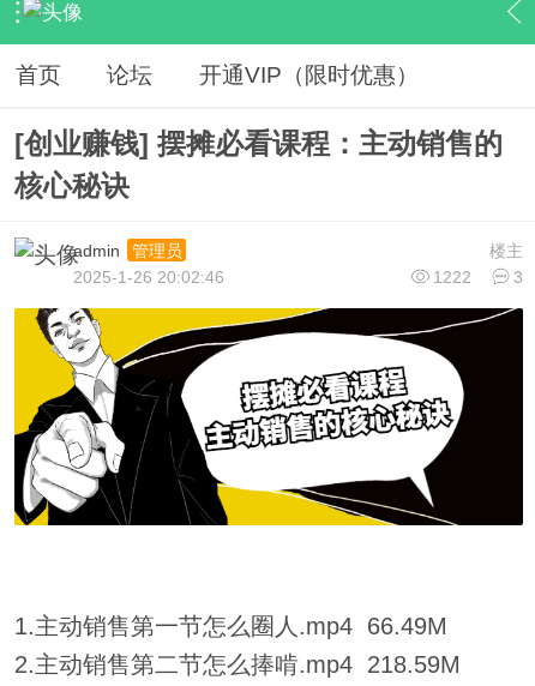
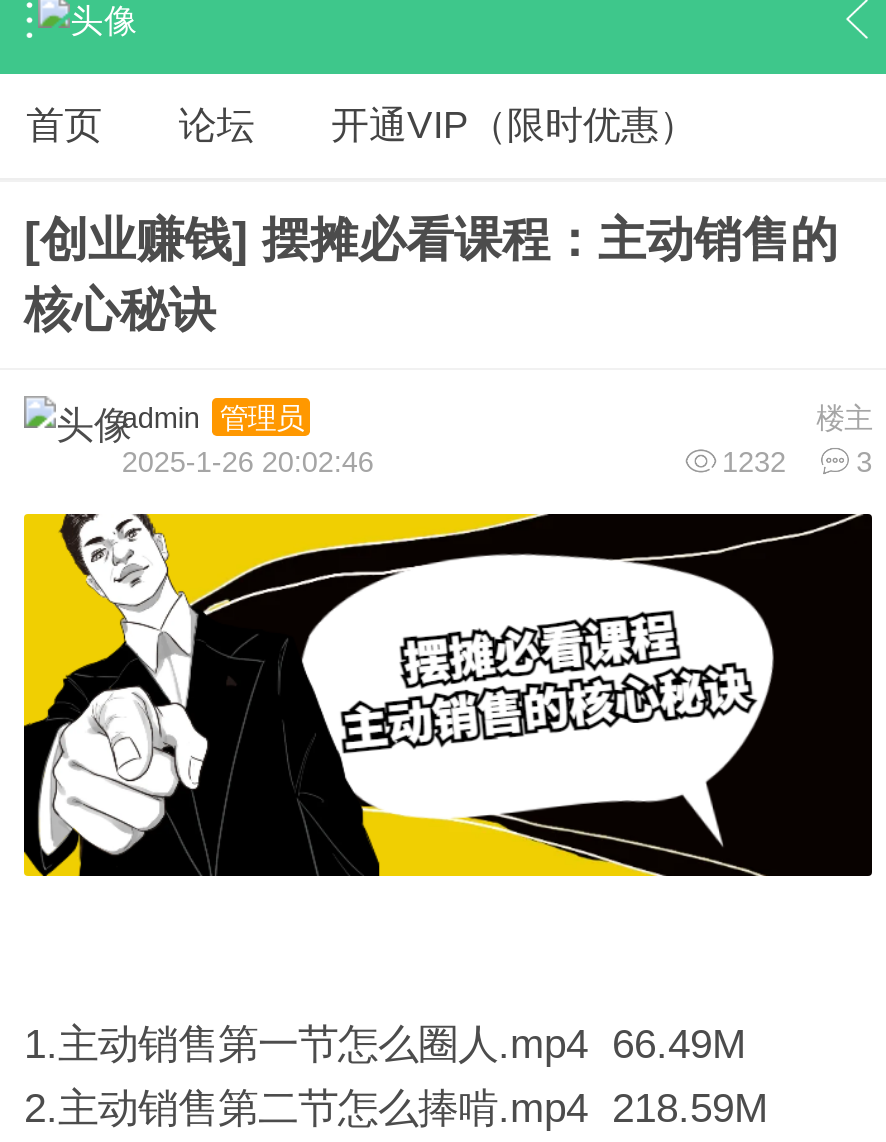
- 1222 3
+ 1232 3
